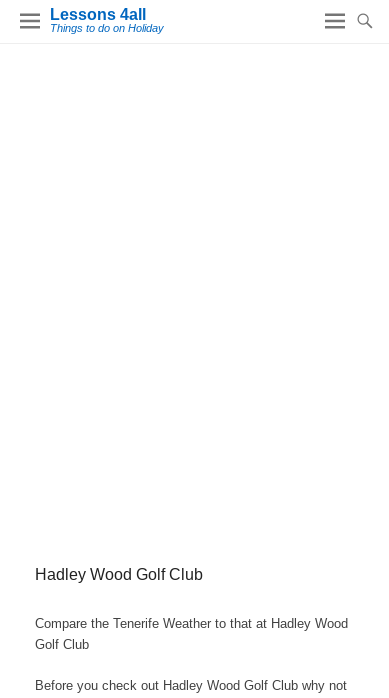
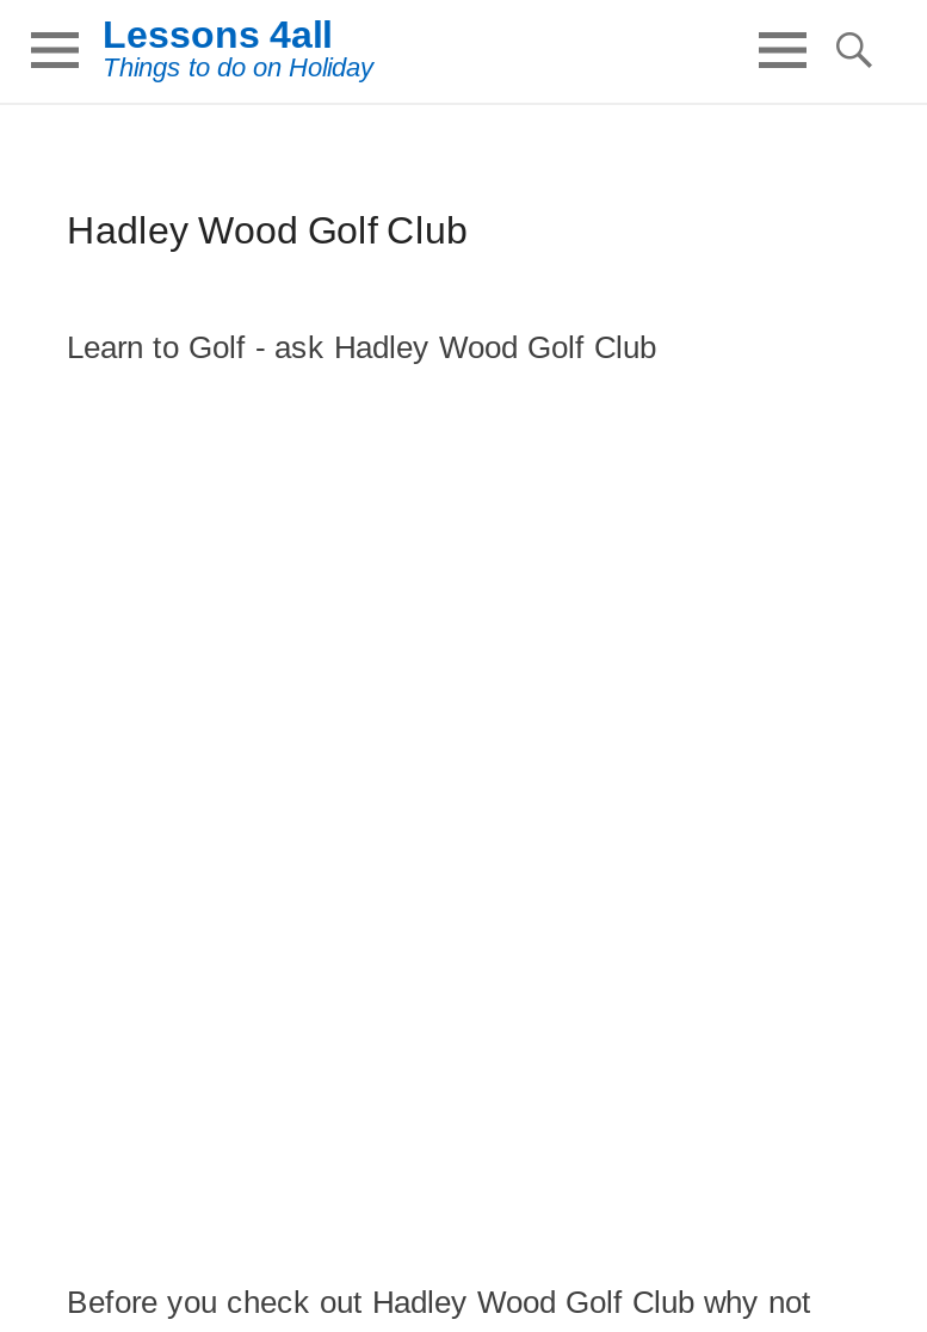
moved up: Hadley Wood Golf Club

- Compare the Tenerife Weather to that at Hadley Wood
- Golf Club
+ Learn to Golf - ask Hadley Wood Golf Club
